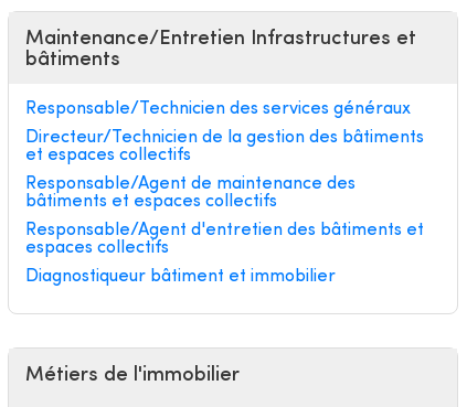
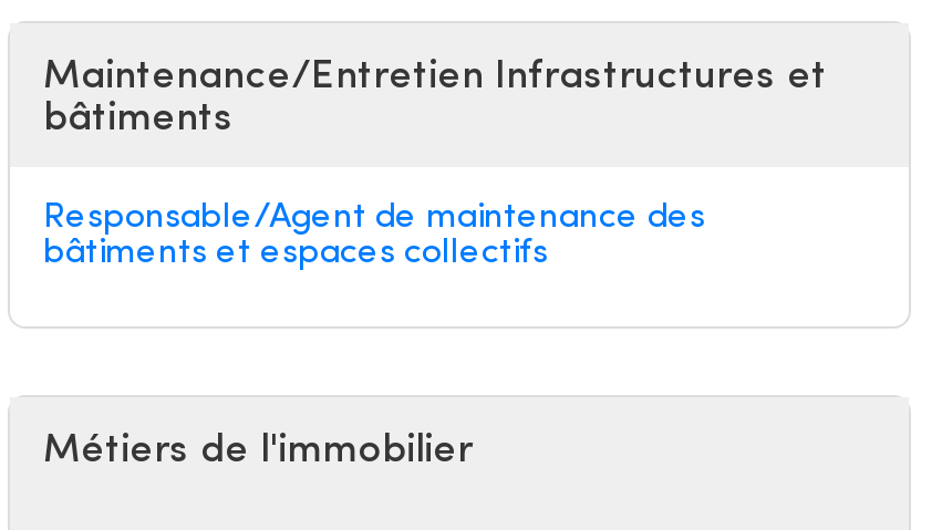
- Responsable/Technicien des services généraux
- Directeur/Technicien de la gestion des bâtiments
- et espaces collectifs

- Responsable/Agent d'entretien des bâtiments et
- espaces collectifs
- Diagnostiqueur bâtiment et immobilier
